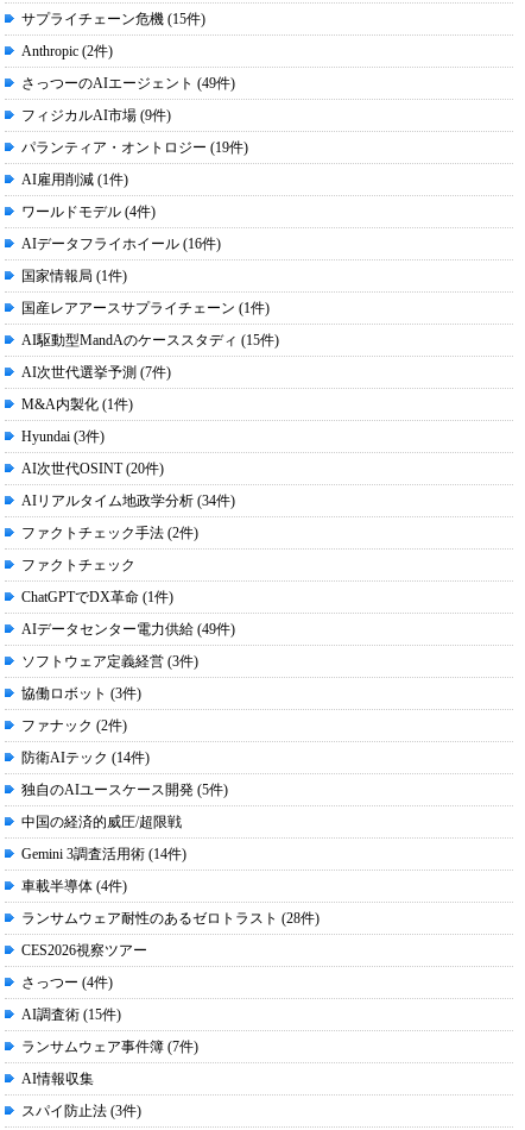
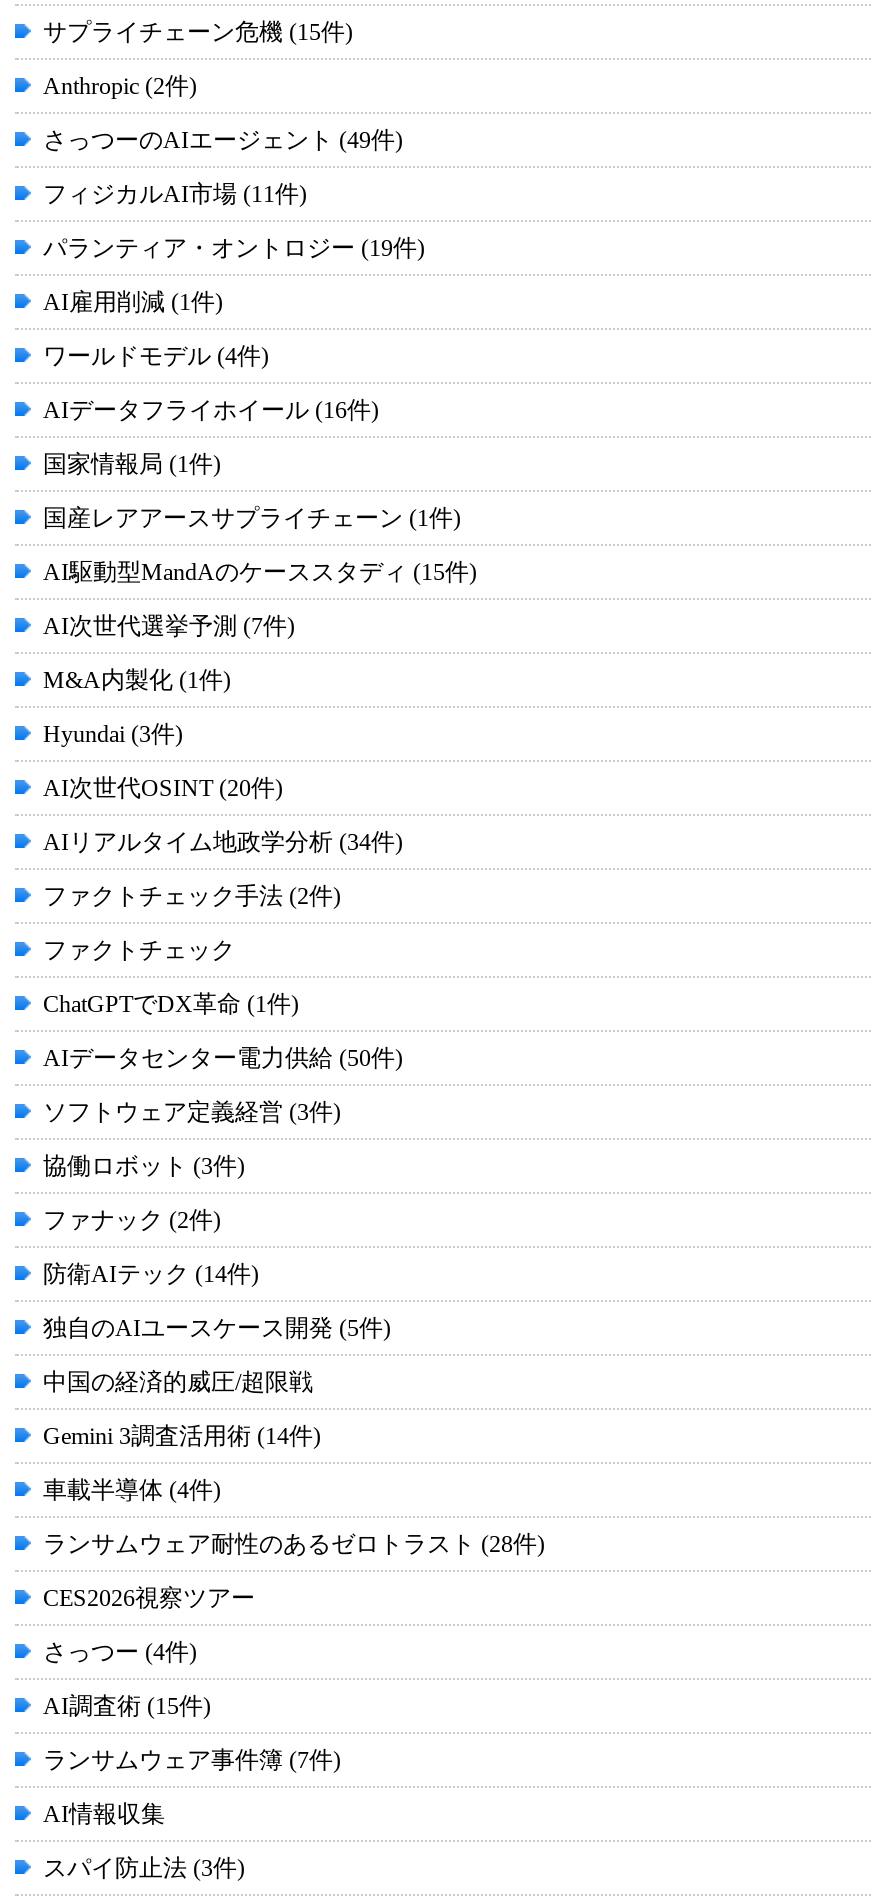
- フィジカルAI市場 (9件)
+ フィジカルAI市場 (11件)

- AIデータセンター電力供給 (49件)
+ AIデータセンター電力供給 (50件)
